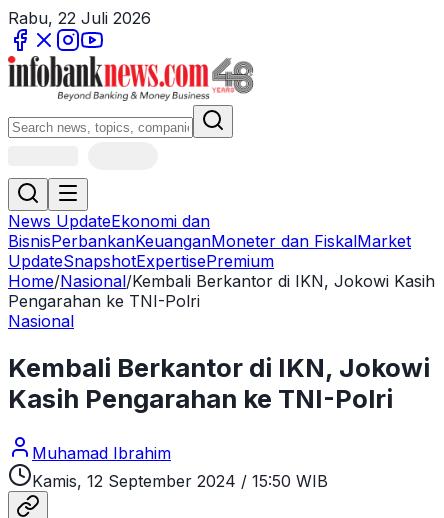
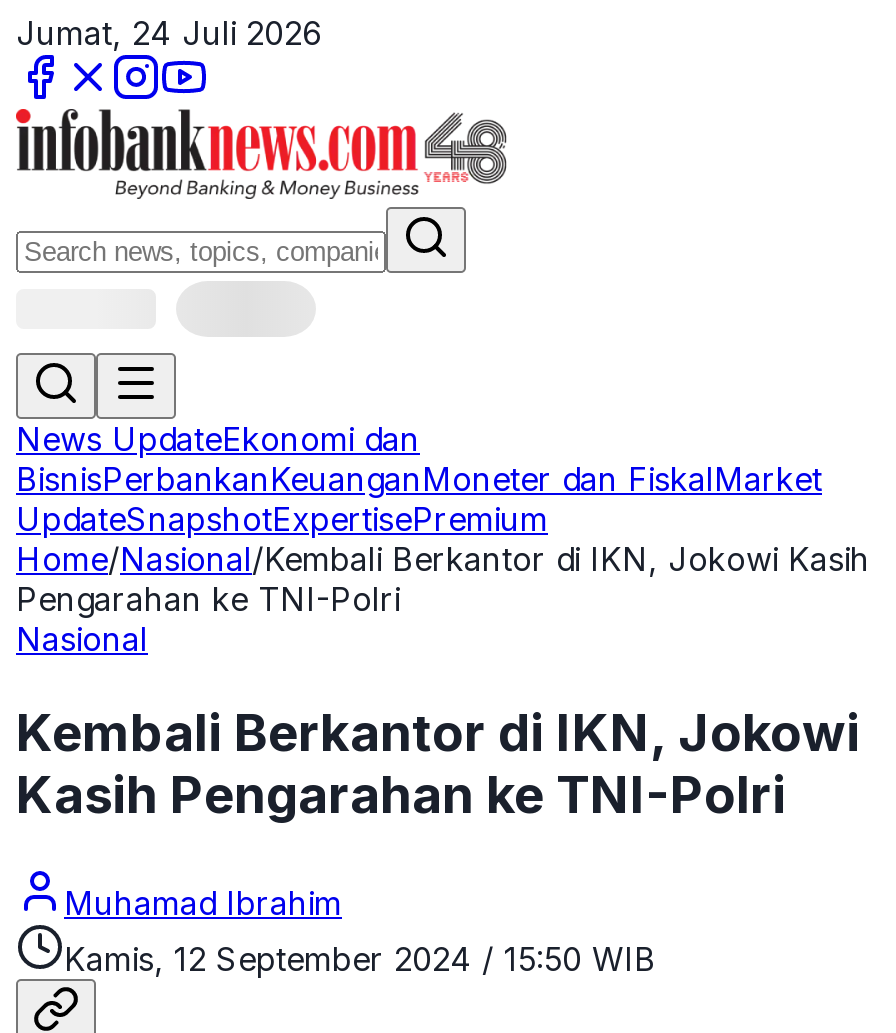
- Rabu, 22 Juli 2026
+ Jumat, 24 Juli 2026
